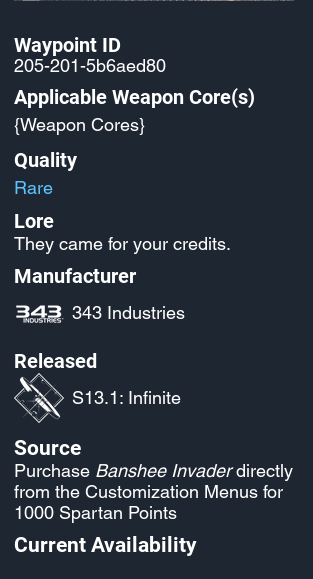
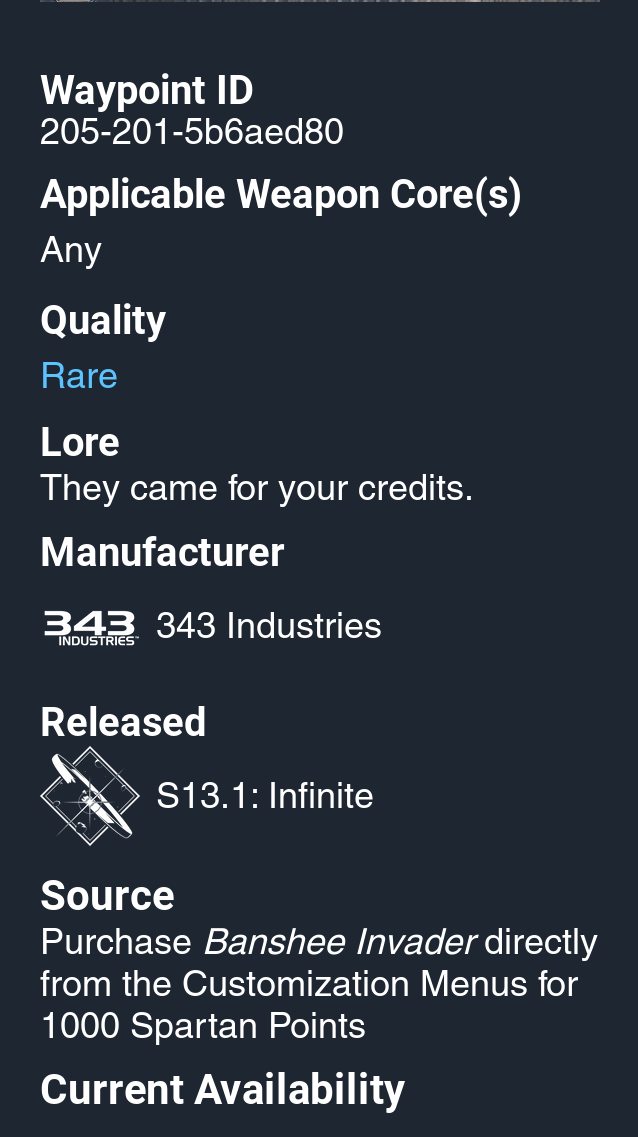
- {Weapon Cores}
+ Any
